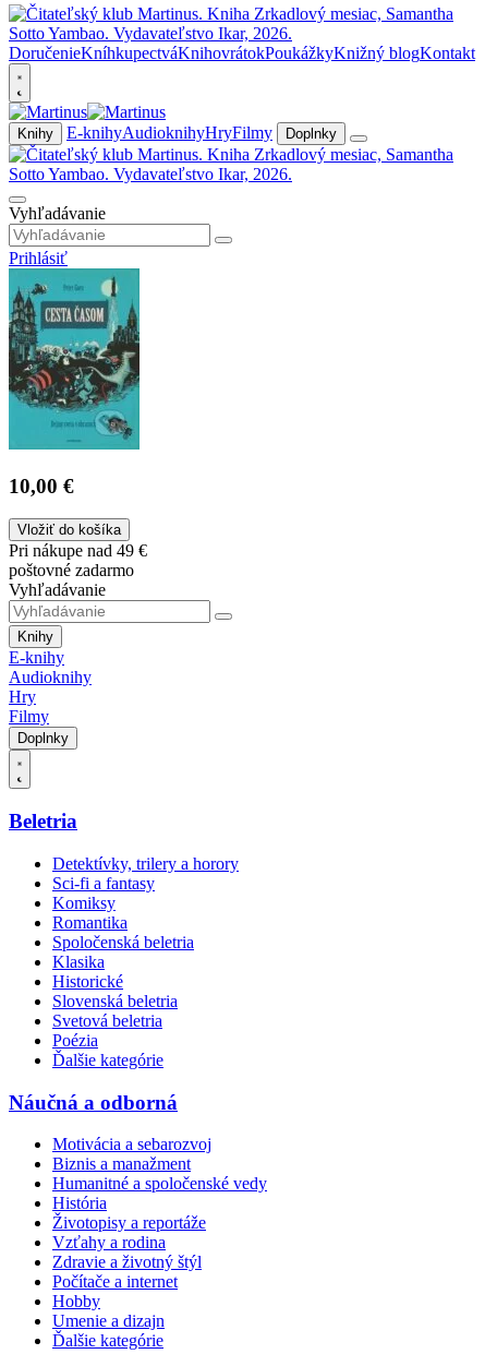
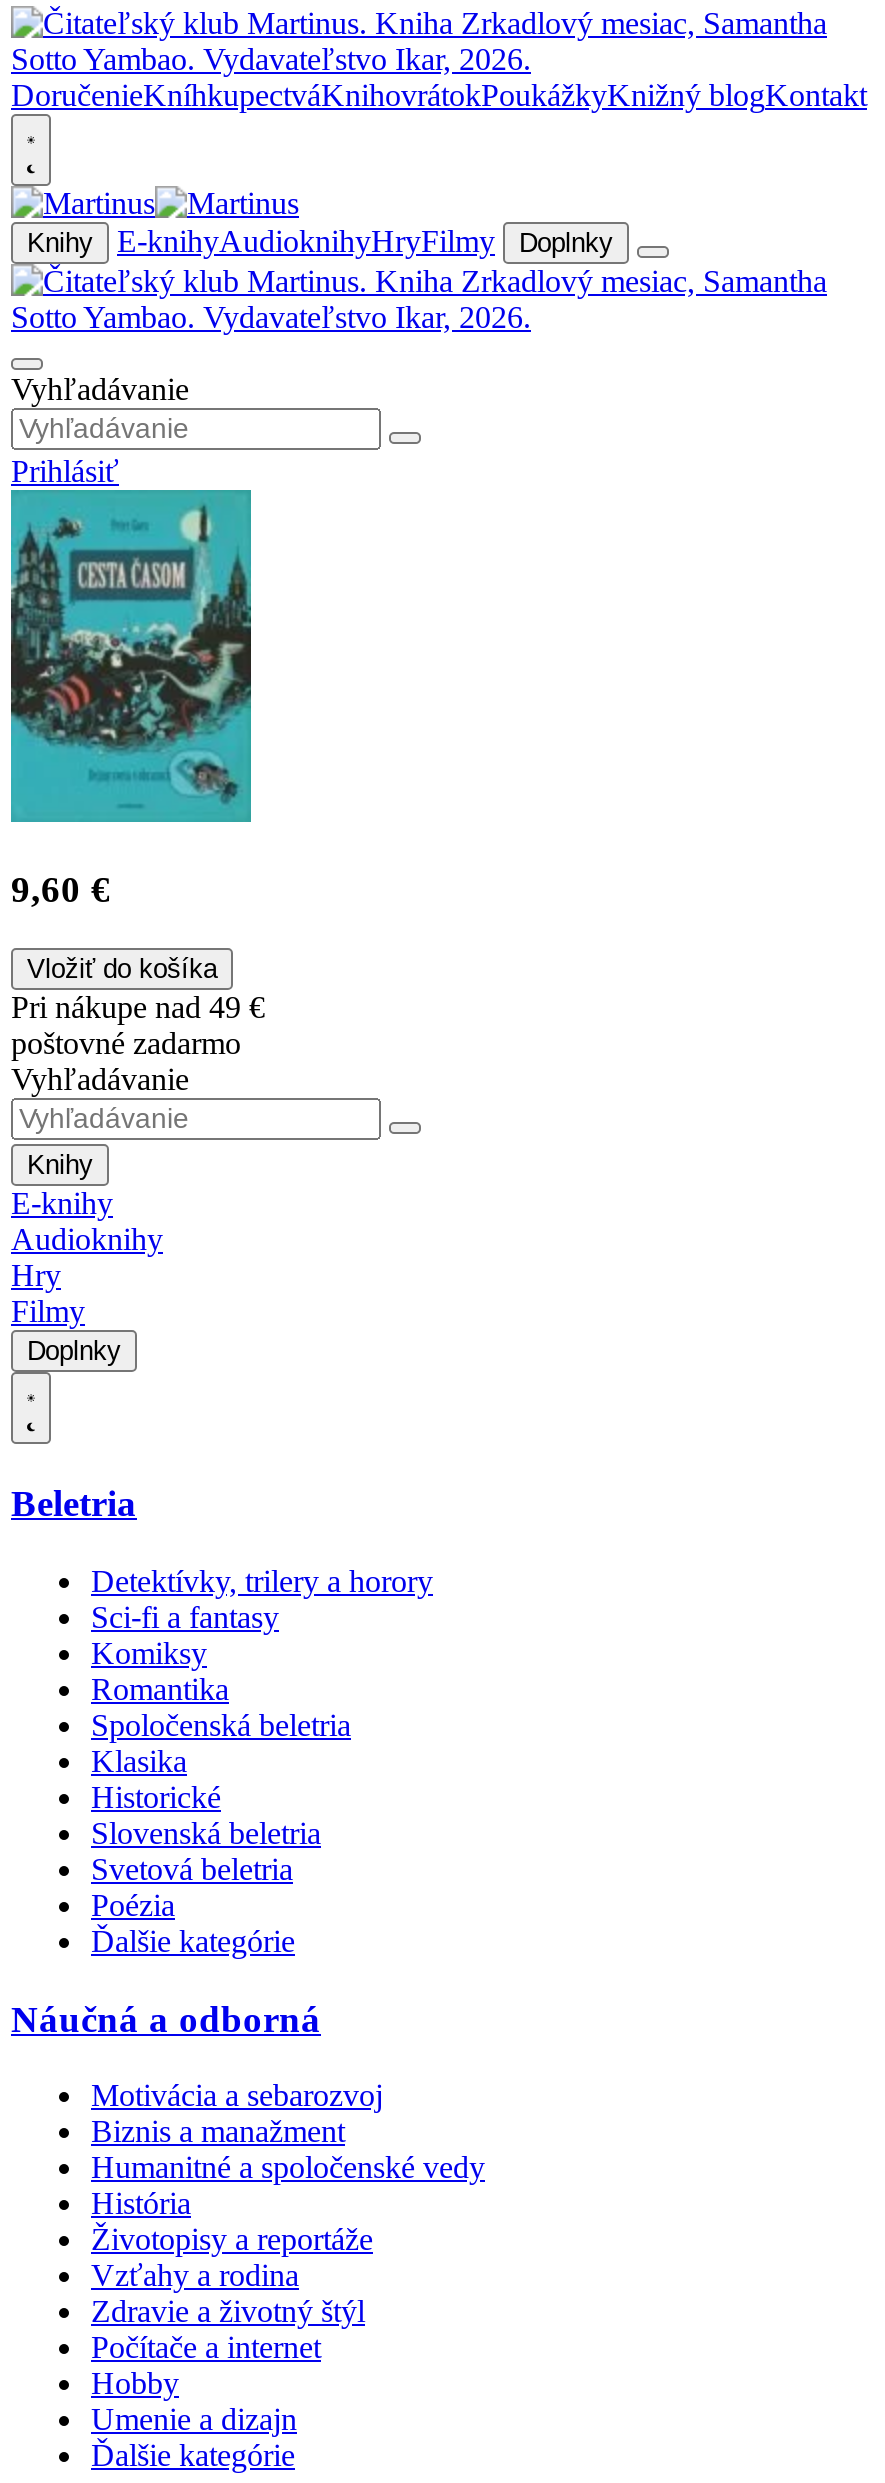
- 10,00 €
+ 9,60 €
